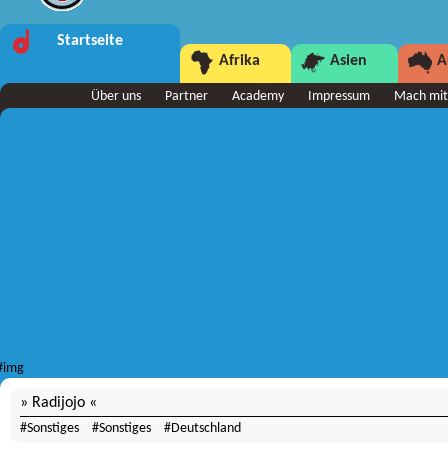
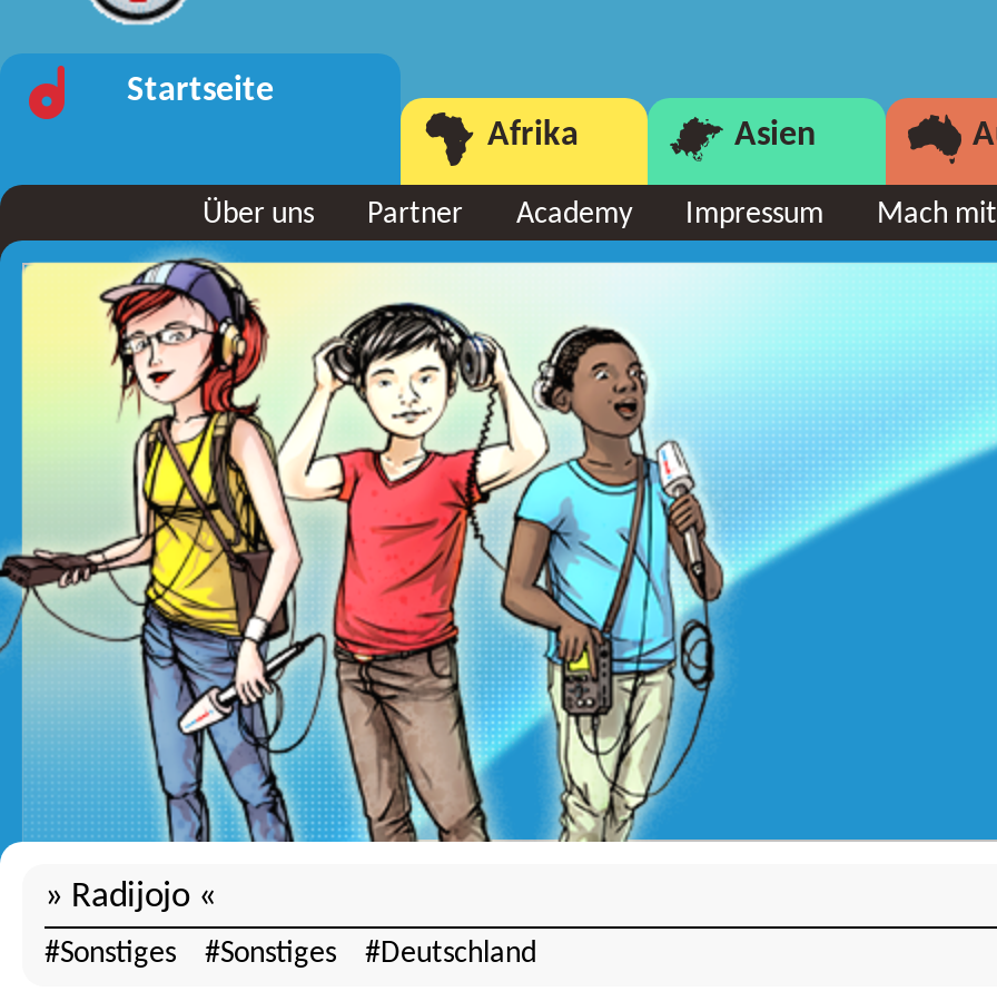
+ [image]
